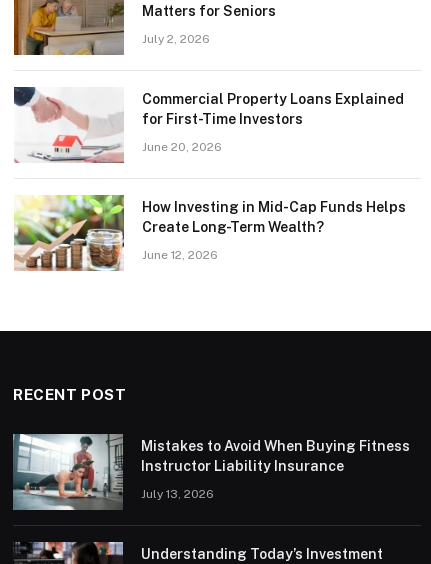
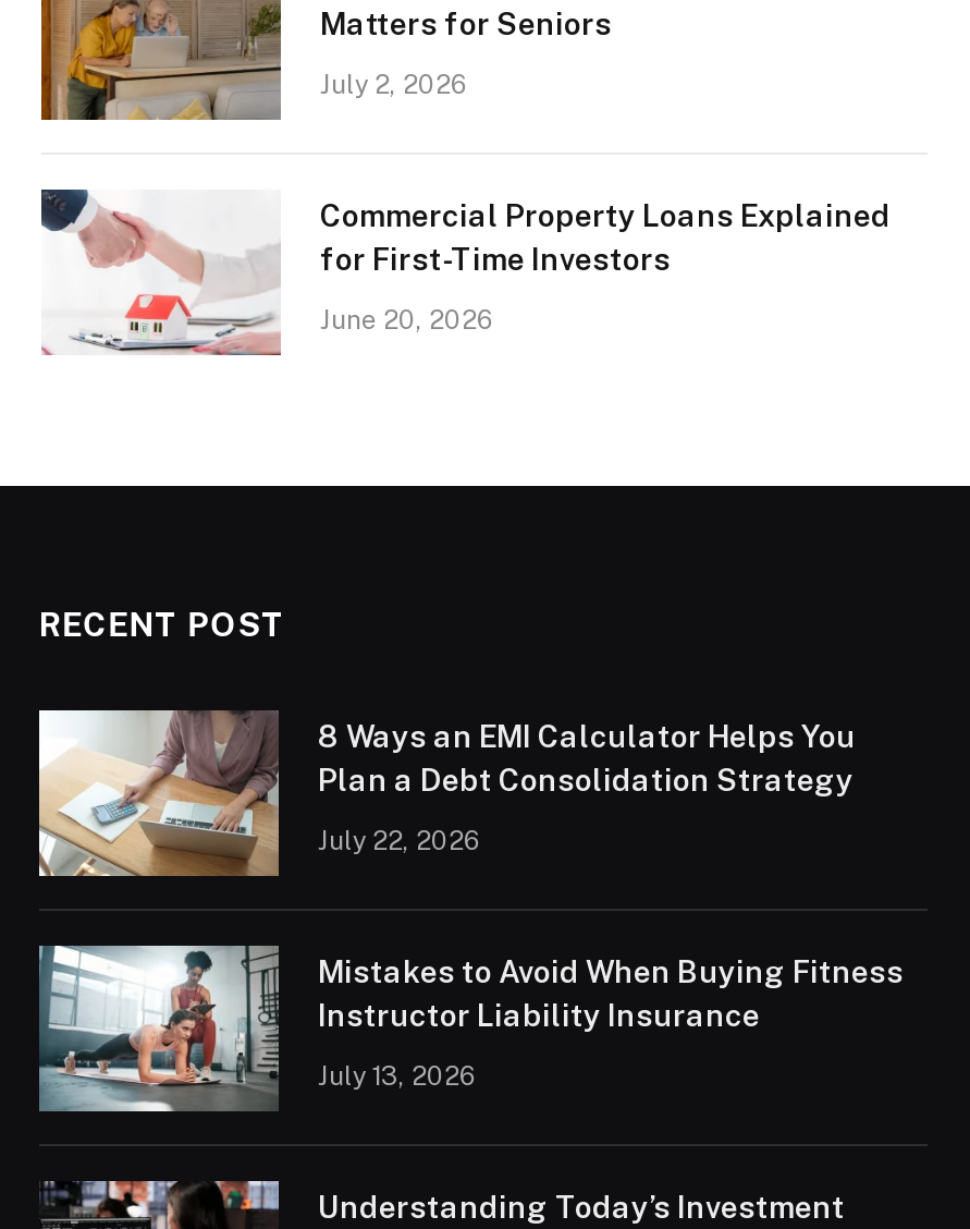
- [image]
- How Investing in Mid-Cap Funds Helps
- Create Long-Term Wealth?
- June 12, 2026

moved up: RECENT POST

+ [image]
+ 8 Ways an EMI Calculator Helps You
+ Plan a Debt Consolidation Strategy
+ July 22, 2026
